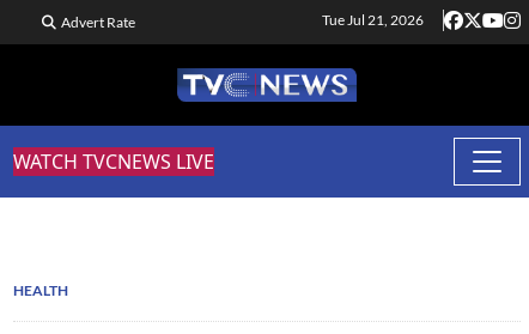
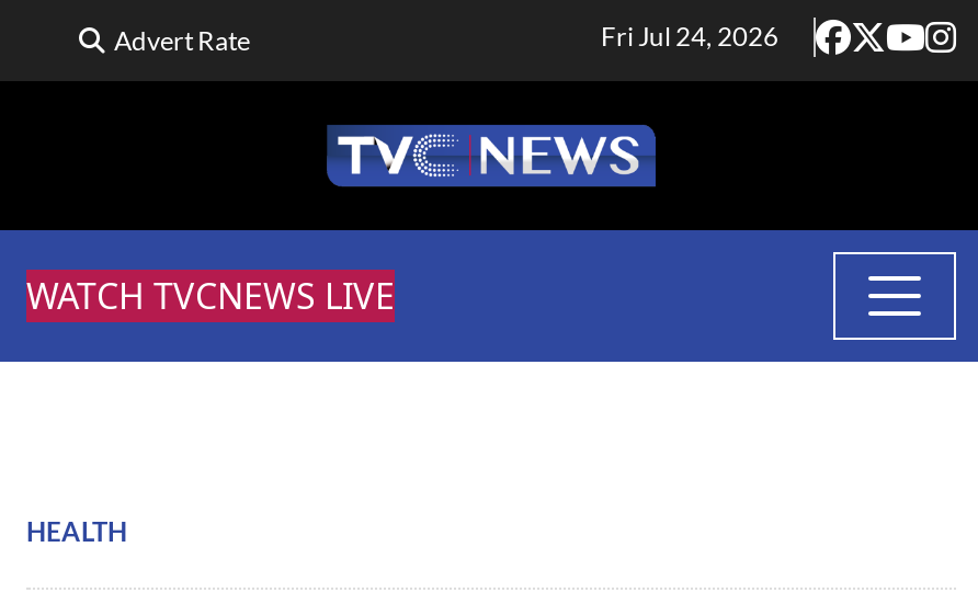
- Tue Jul 21, 2026
+ Fri Jul 24, 2026
